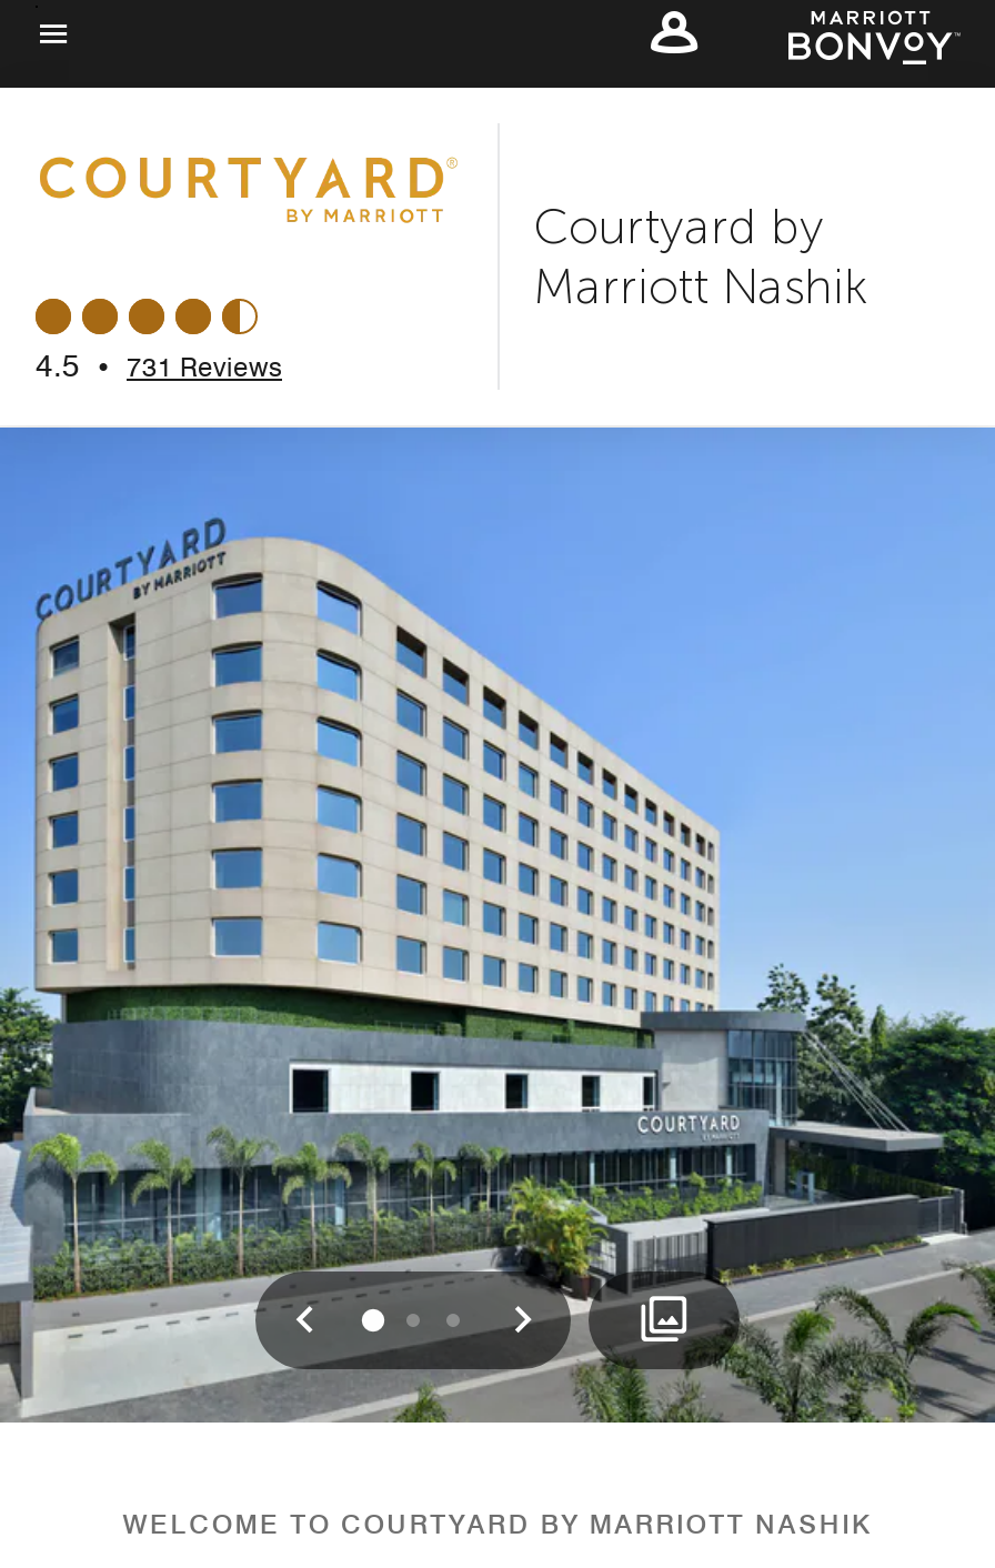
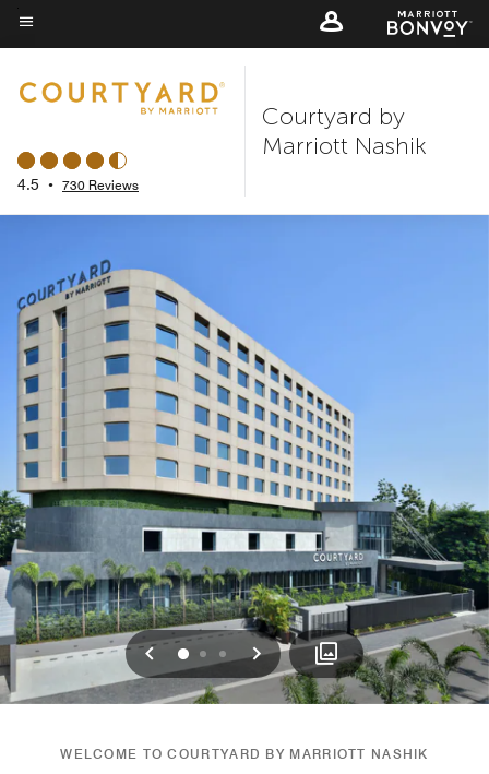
- 4.5 • 731 Reviews
+ 4.5 • 730 Reviews
